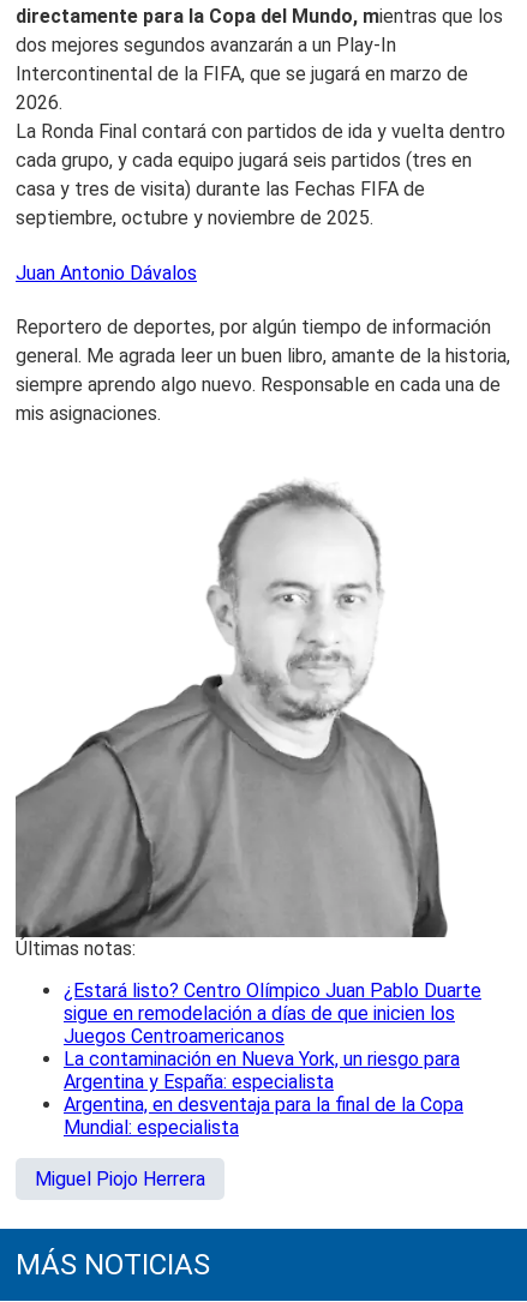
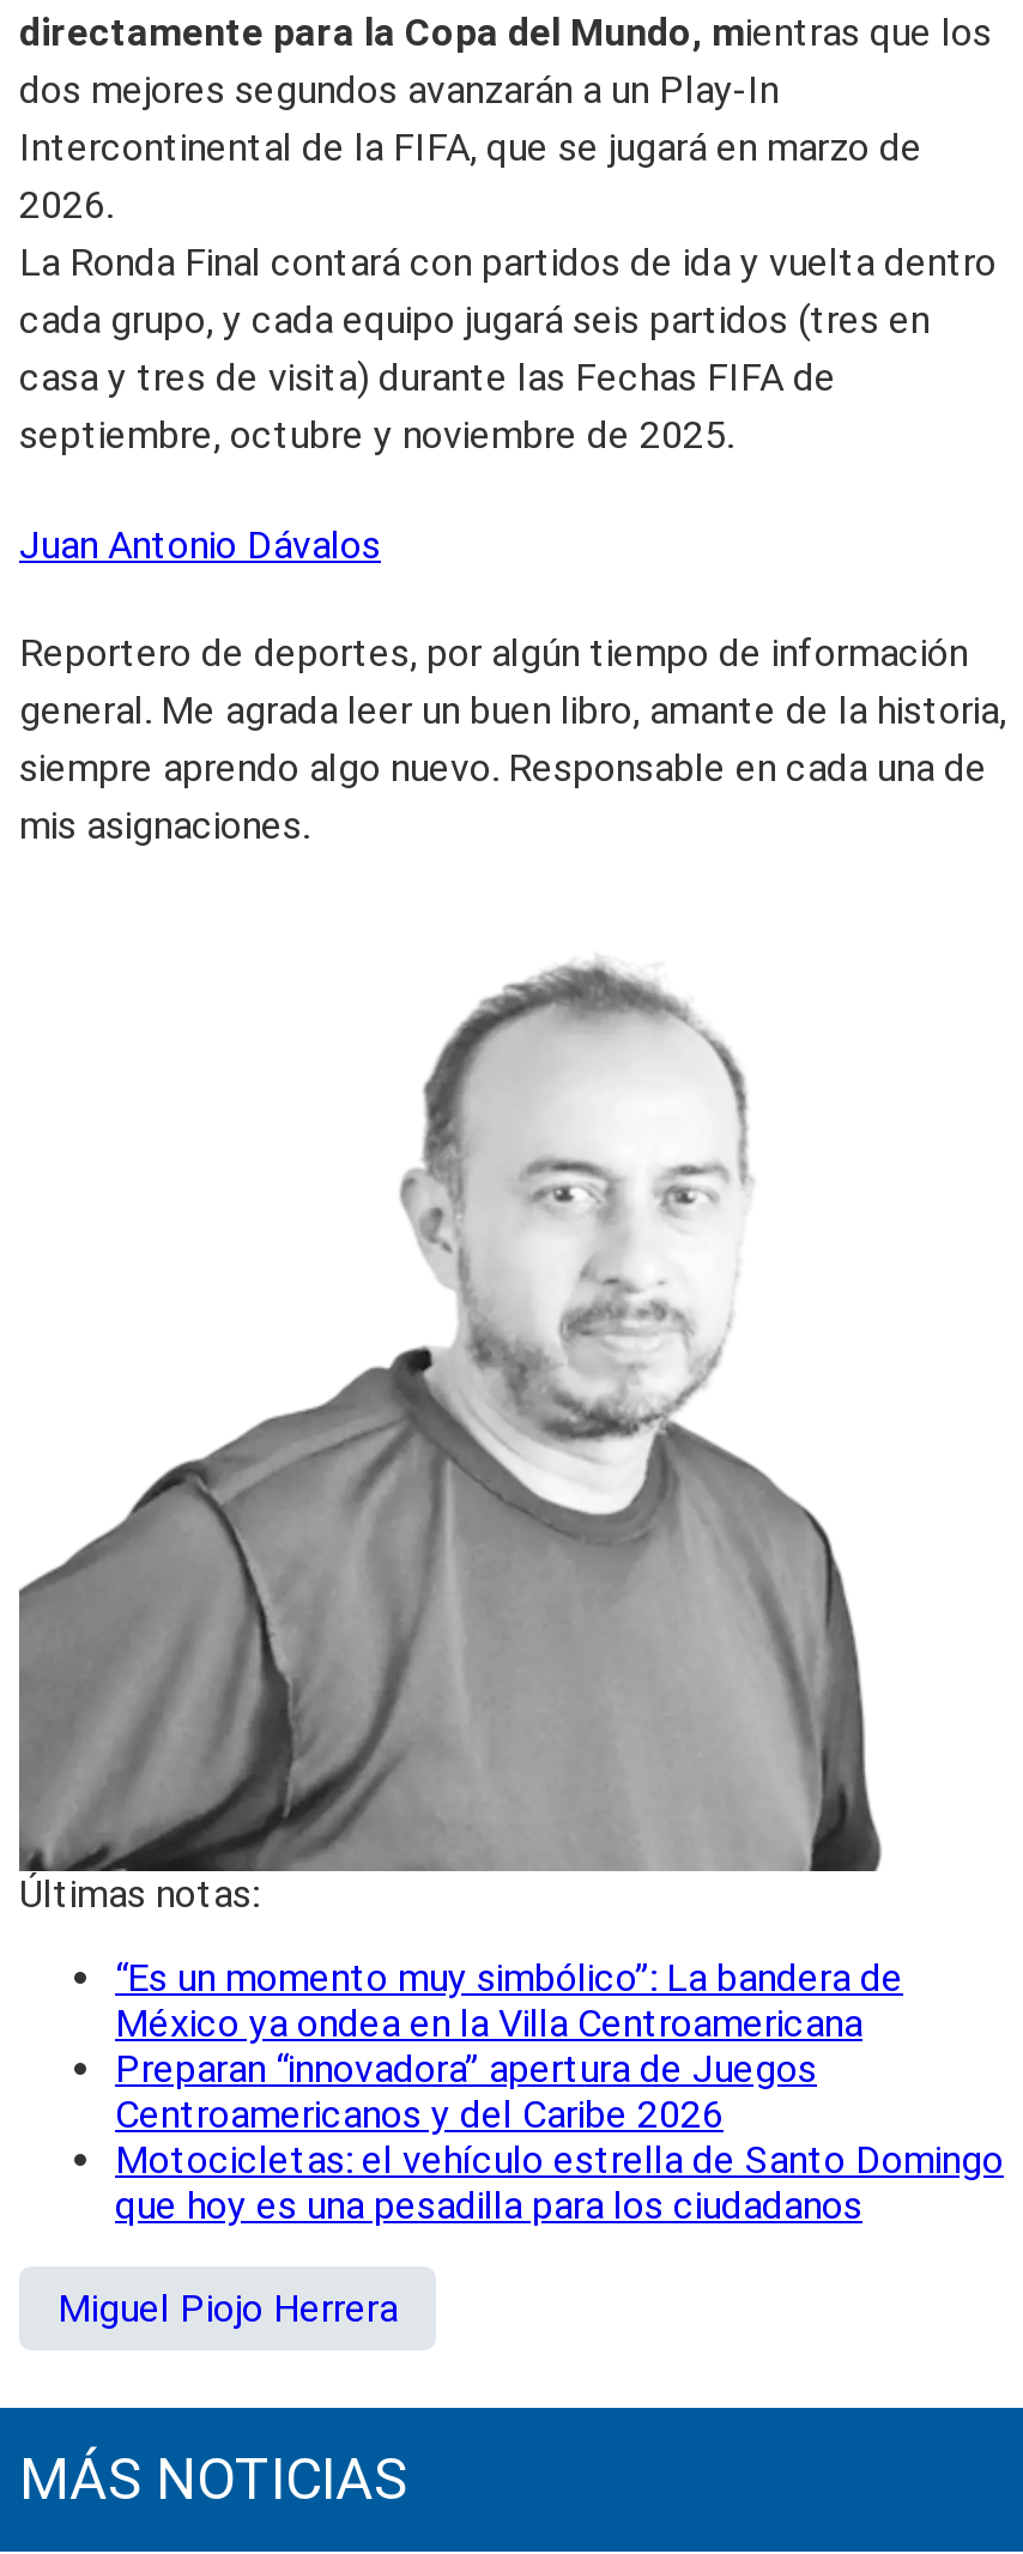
- ¿Estará listo? Centro Olímpico Juan Pablo Duarte
- sigue en remodelación a días de que inicien los
- Juegos Centroamericanos
- La contaminación en Nueva York, un riesgo para
- Argentina y España: especialista
- Argentina, en desventaja para la final de la Copa
- Mundial: especialista
+ “Es un momento muy simbólico”: La bandera de
+ México ya ondea en la Villa Centroamericana
+ Preparan “innovadora” apertura de Juegos
+ Centroamericanos y del Caribe 2026
+ Motocicletas: el vehículo estrella de Santo Domingo
+ que hoy es una pesadilla para los ciudadanos
